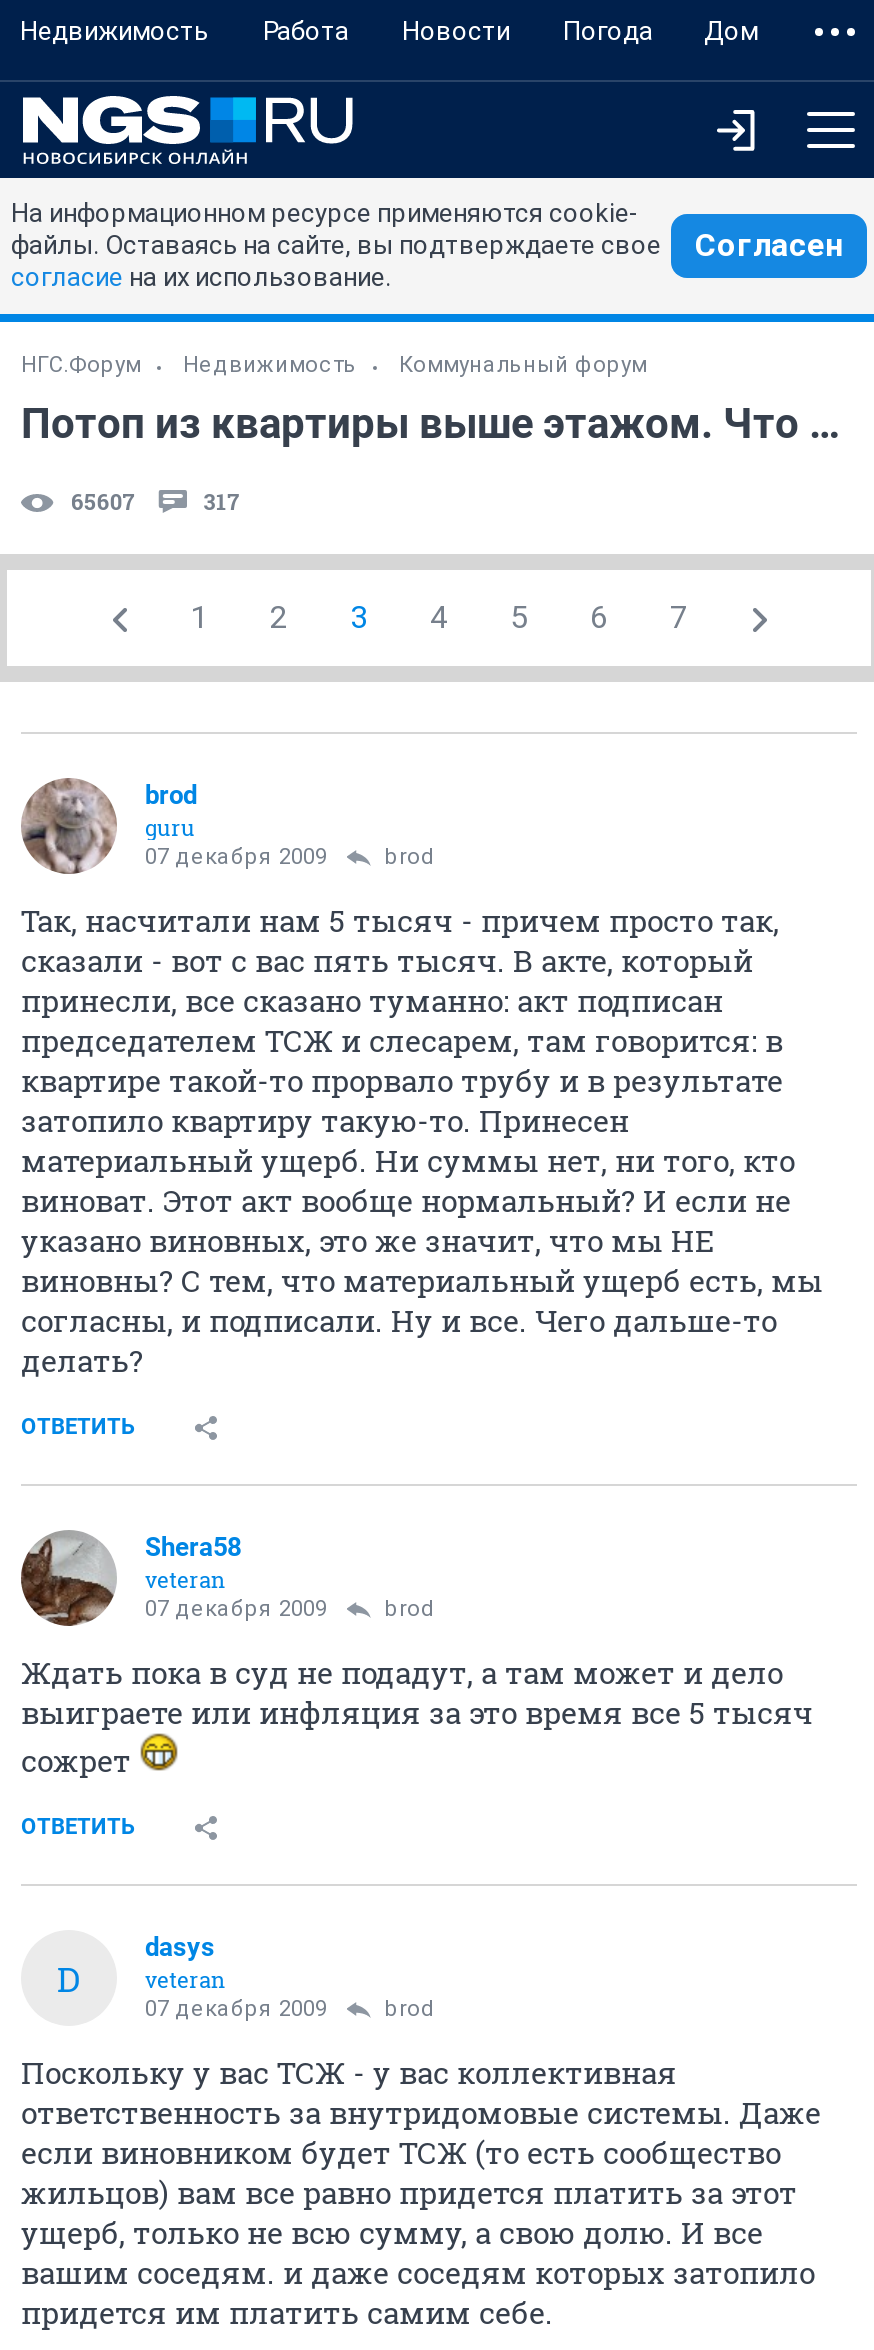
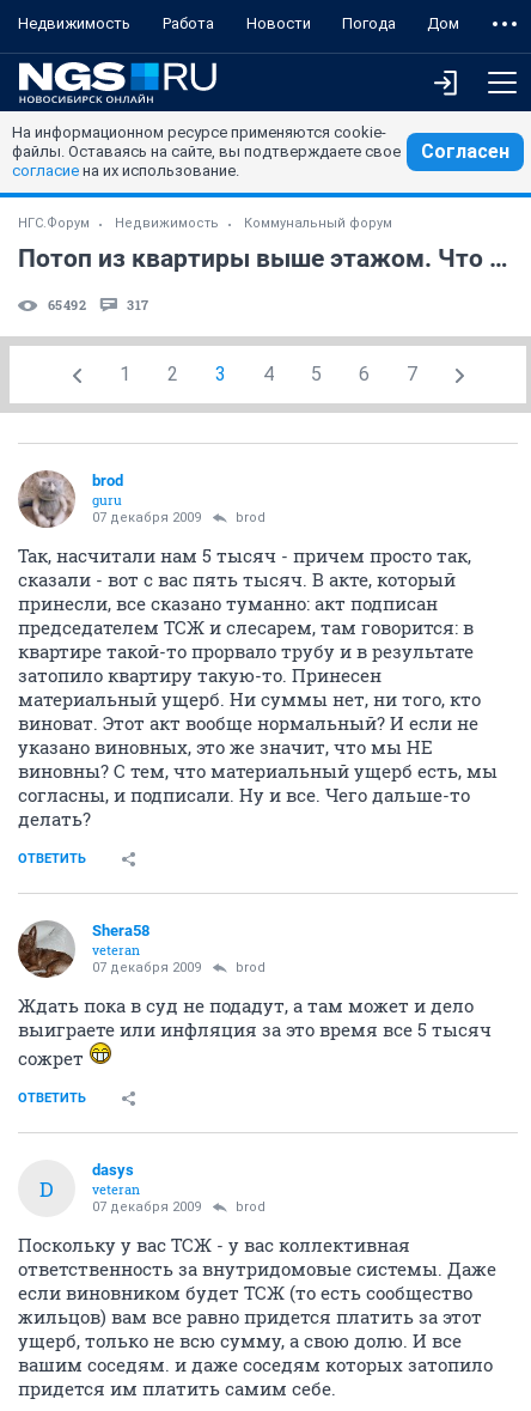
- 65607
+ 65492
